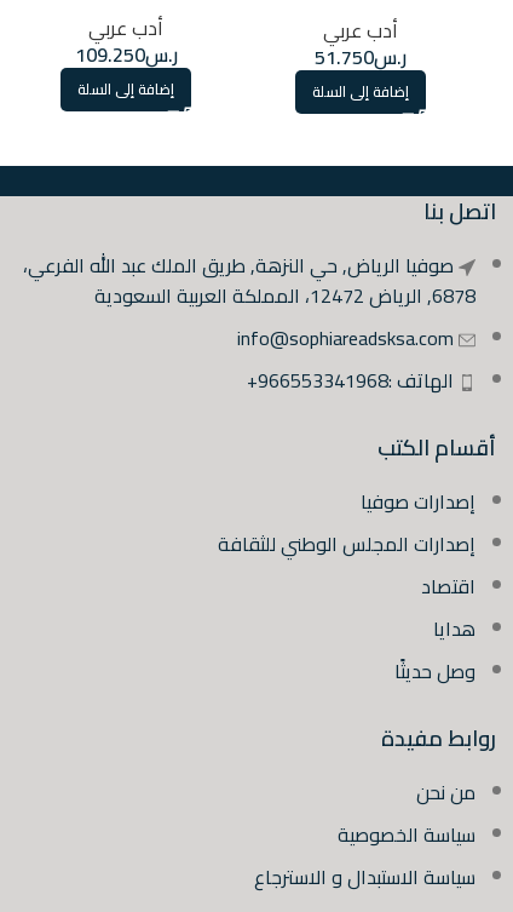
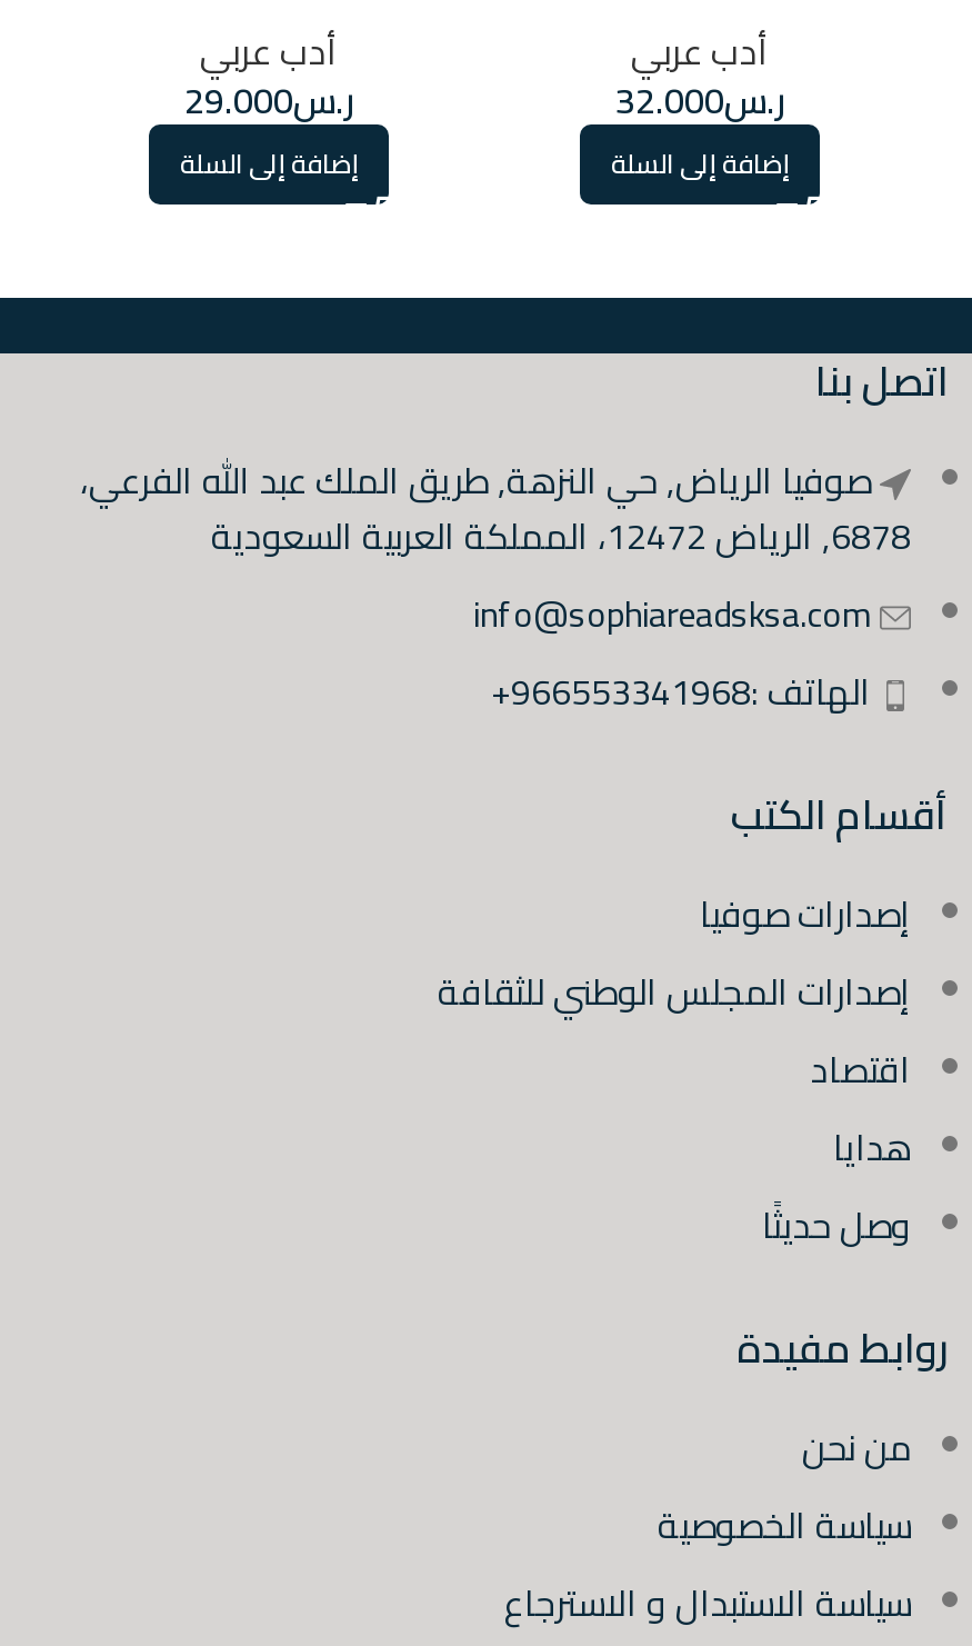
- ر.س109.250
+ ر.س29.000

- ر.س51.750
+ ر.س32.000
